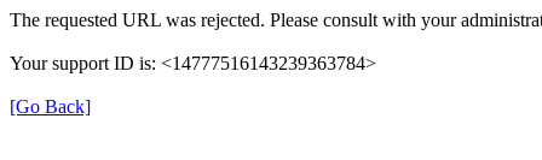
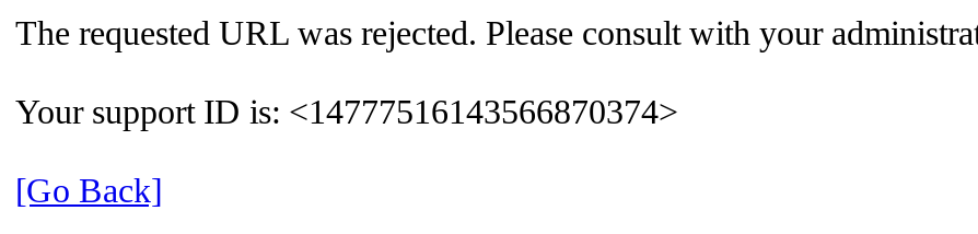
- Your support ID is: <14777516143239363784>
+ Your support ID is: <14777516143566870374>
